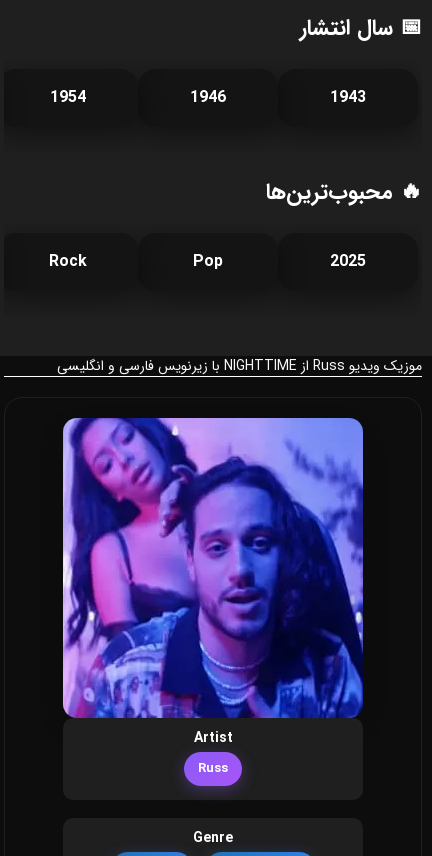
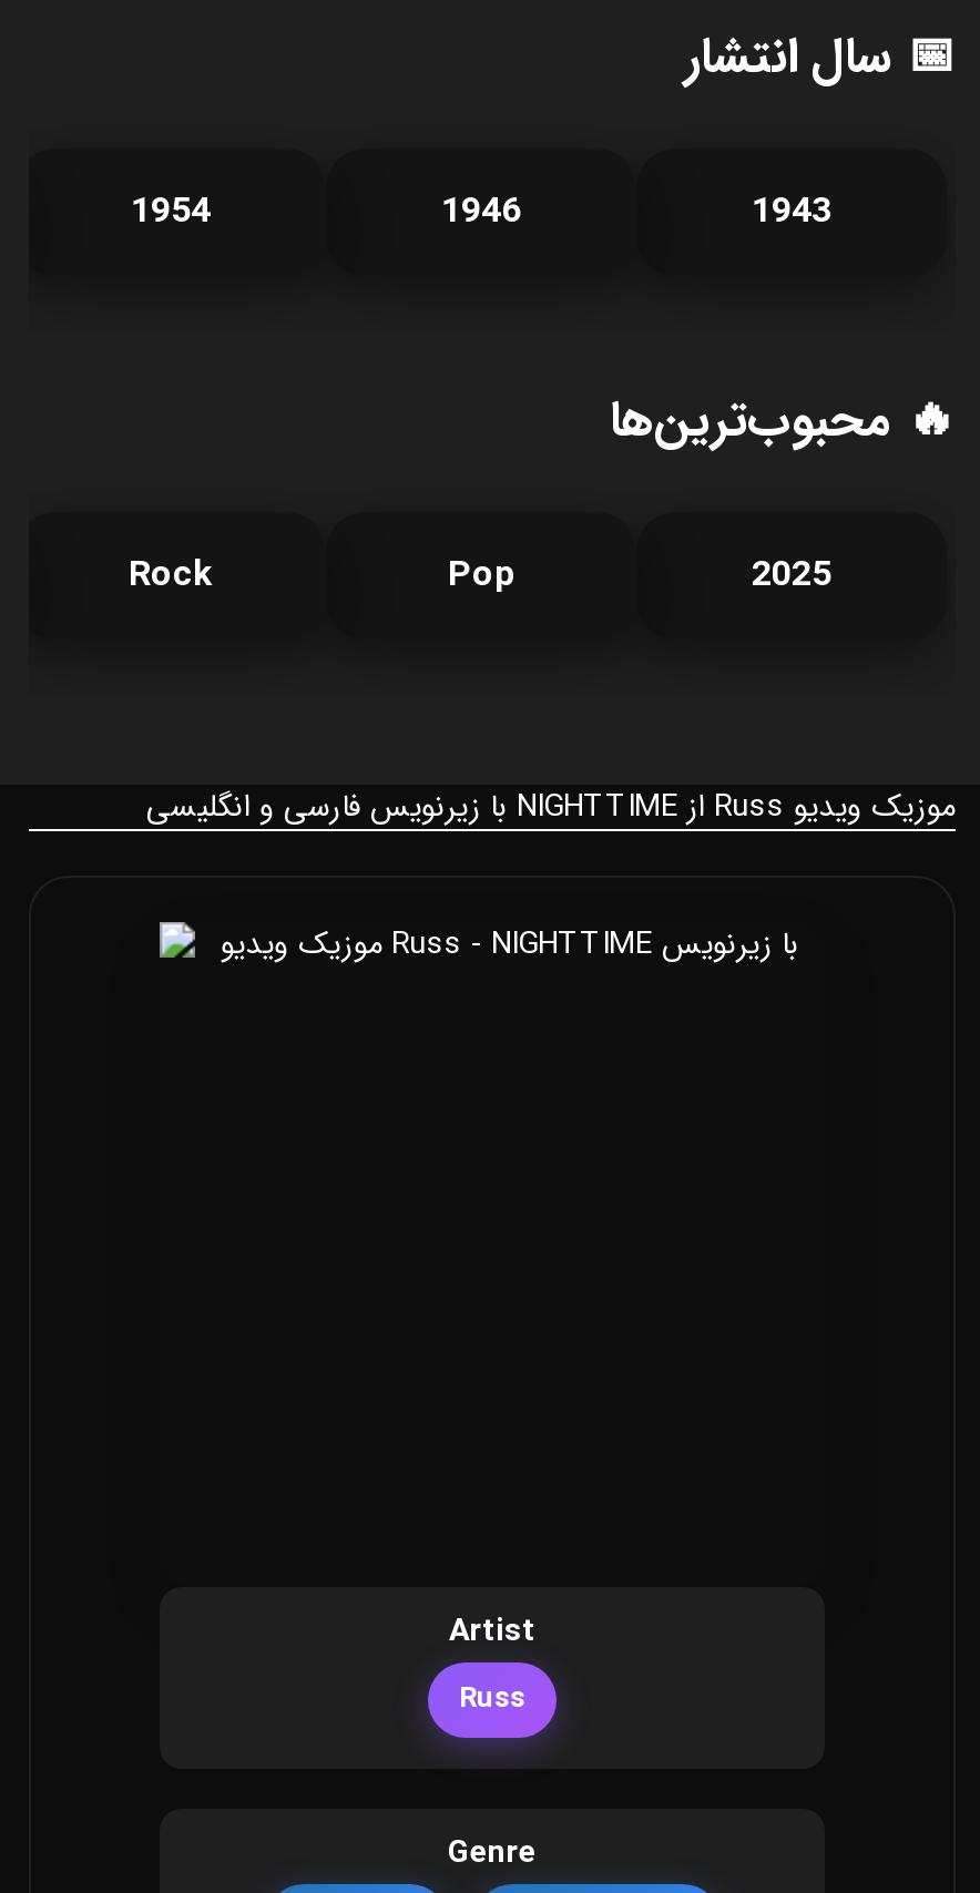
- [image]
